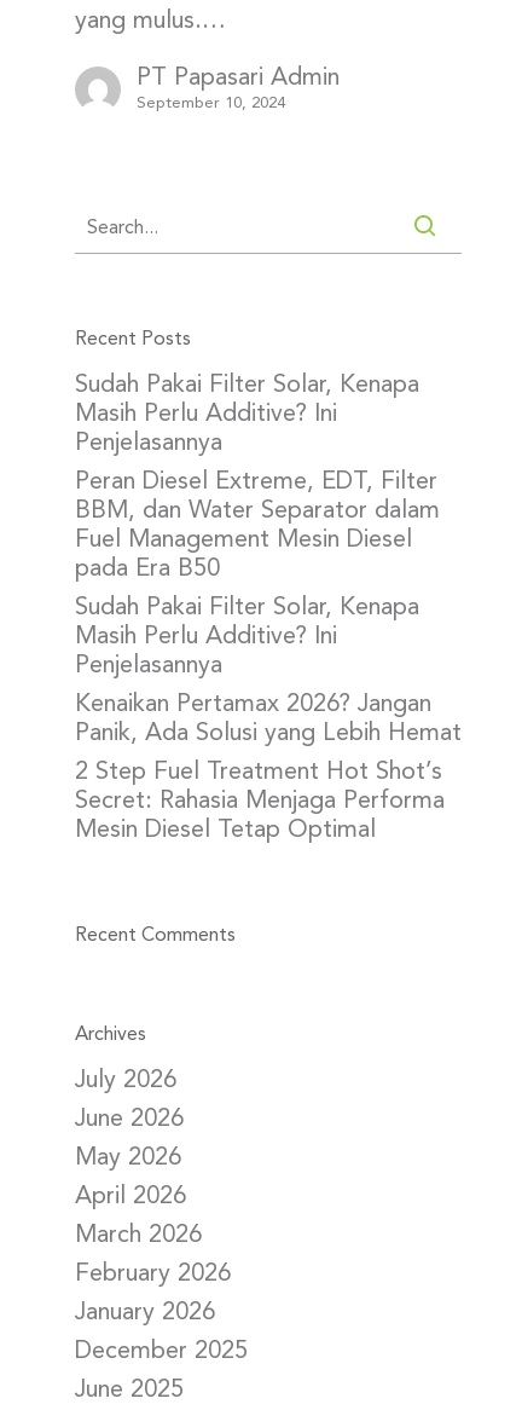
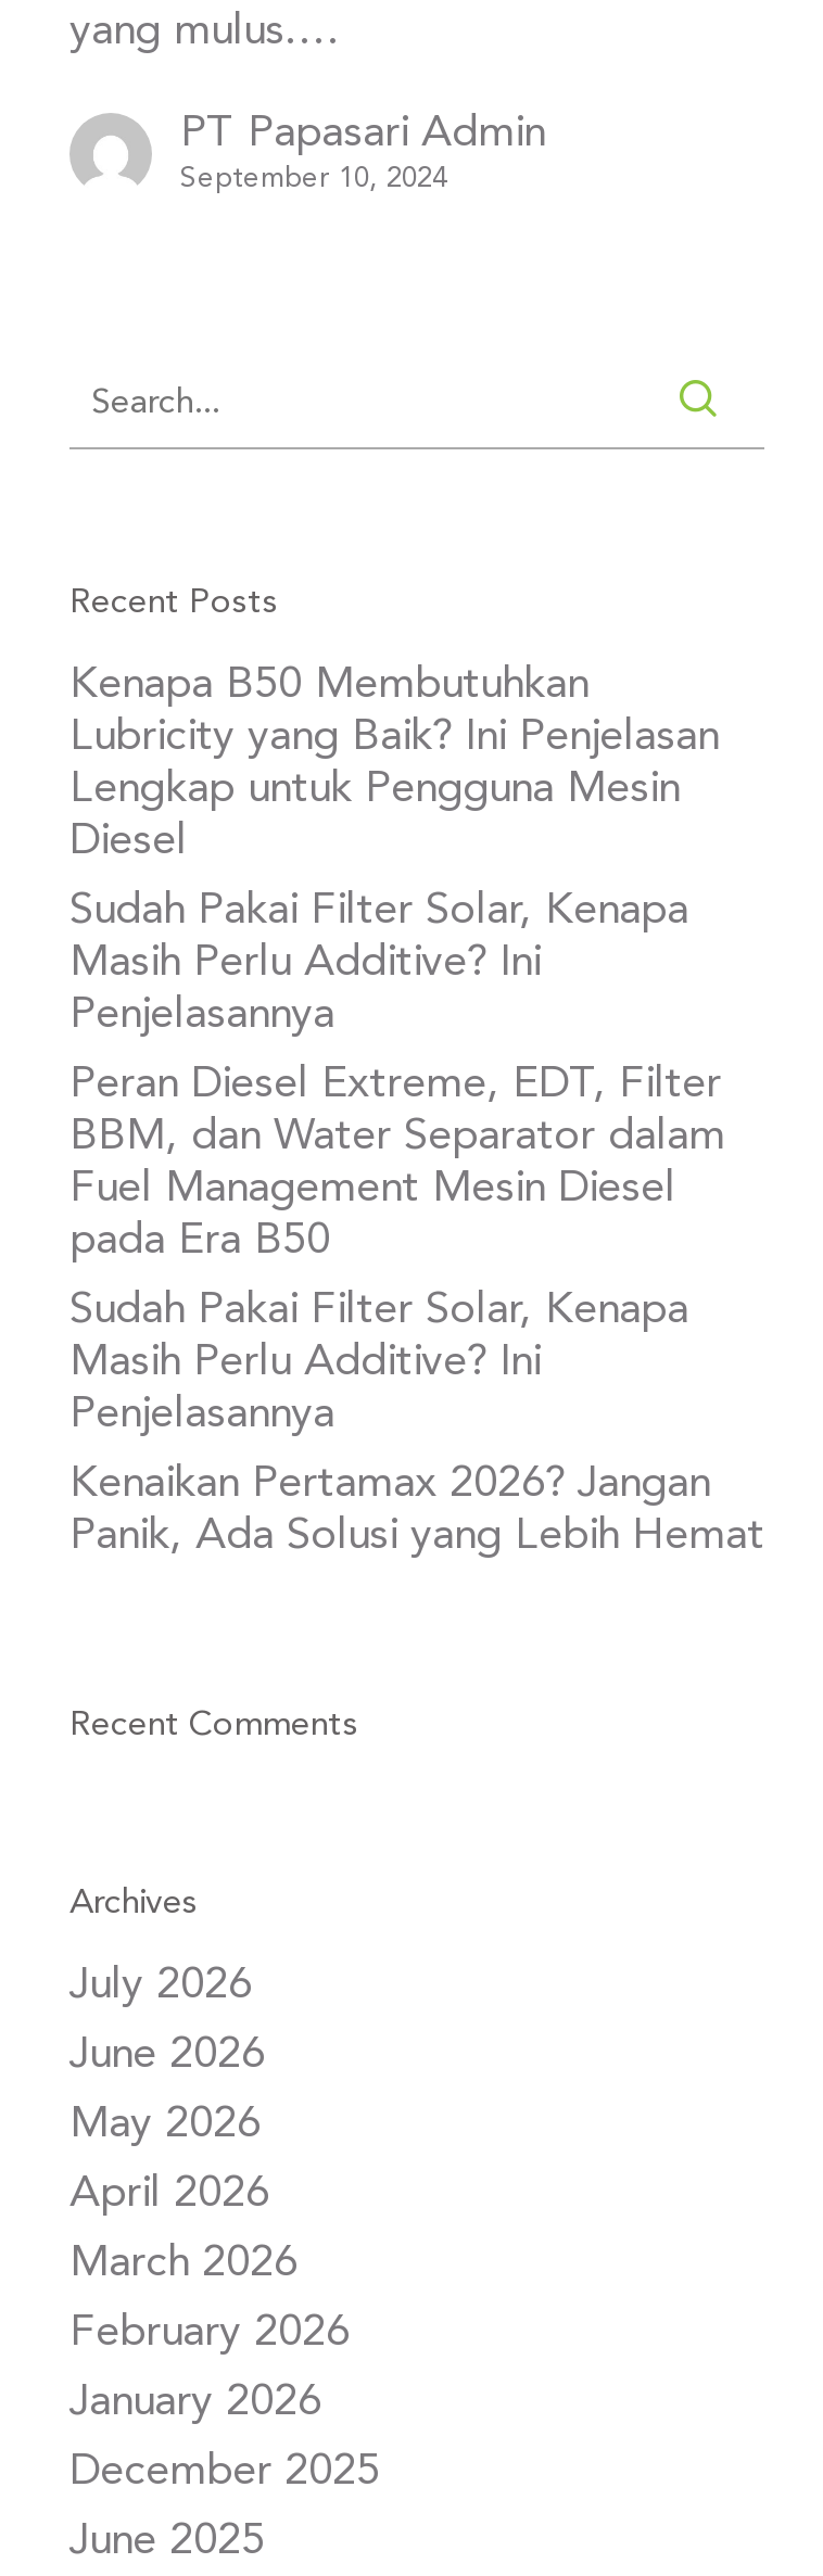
+ Kenapa B50 Membutuhkan
+ Lubricity yang Baik? Ini Penjelasan
+ Lengkap untuk Pengguna Mesin
+ Diesel

moved down: Sudah Pakai Filter Solar, Kenapa | Masih Perlu Additive? Ini | Penjelasannya | ... | Kenaikan Pertamax 2026? Jangan | Panik, Ada Solusi yang Lebih Hemat

- 2 Step Fuel Treatment Hot Shot’s
- Secret: Rahasia Menjaga Performa
- Mesin Diesel Tetap Optimal
